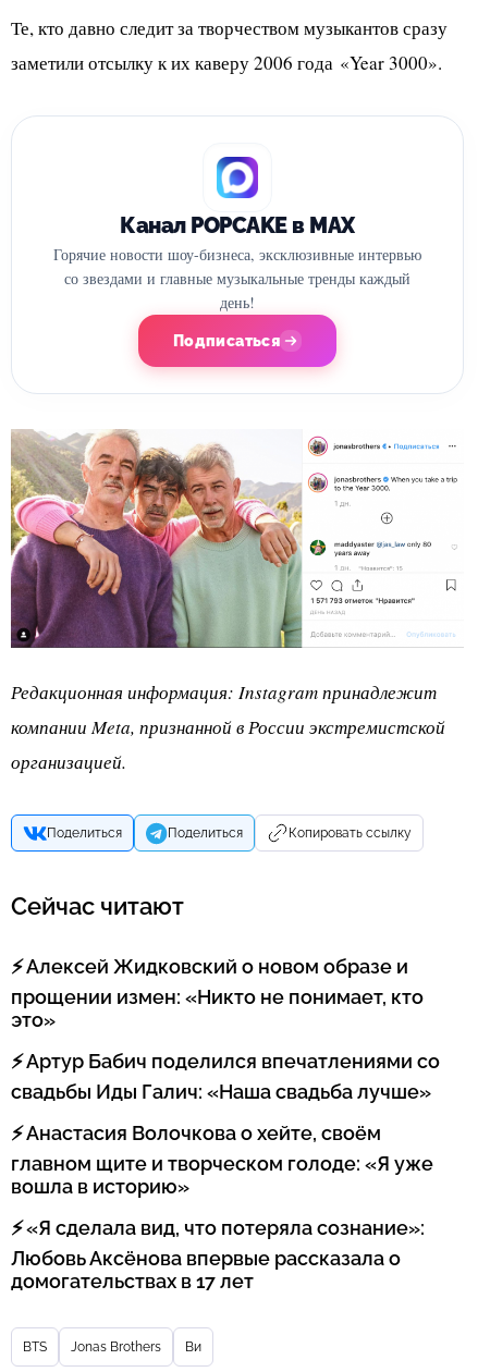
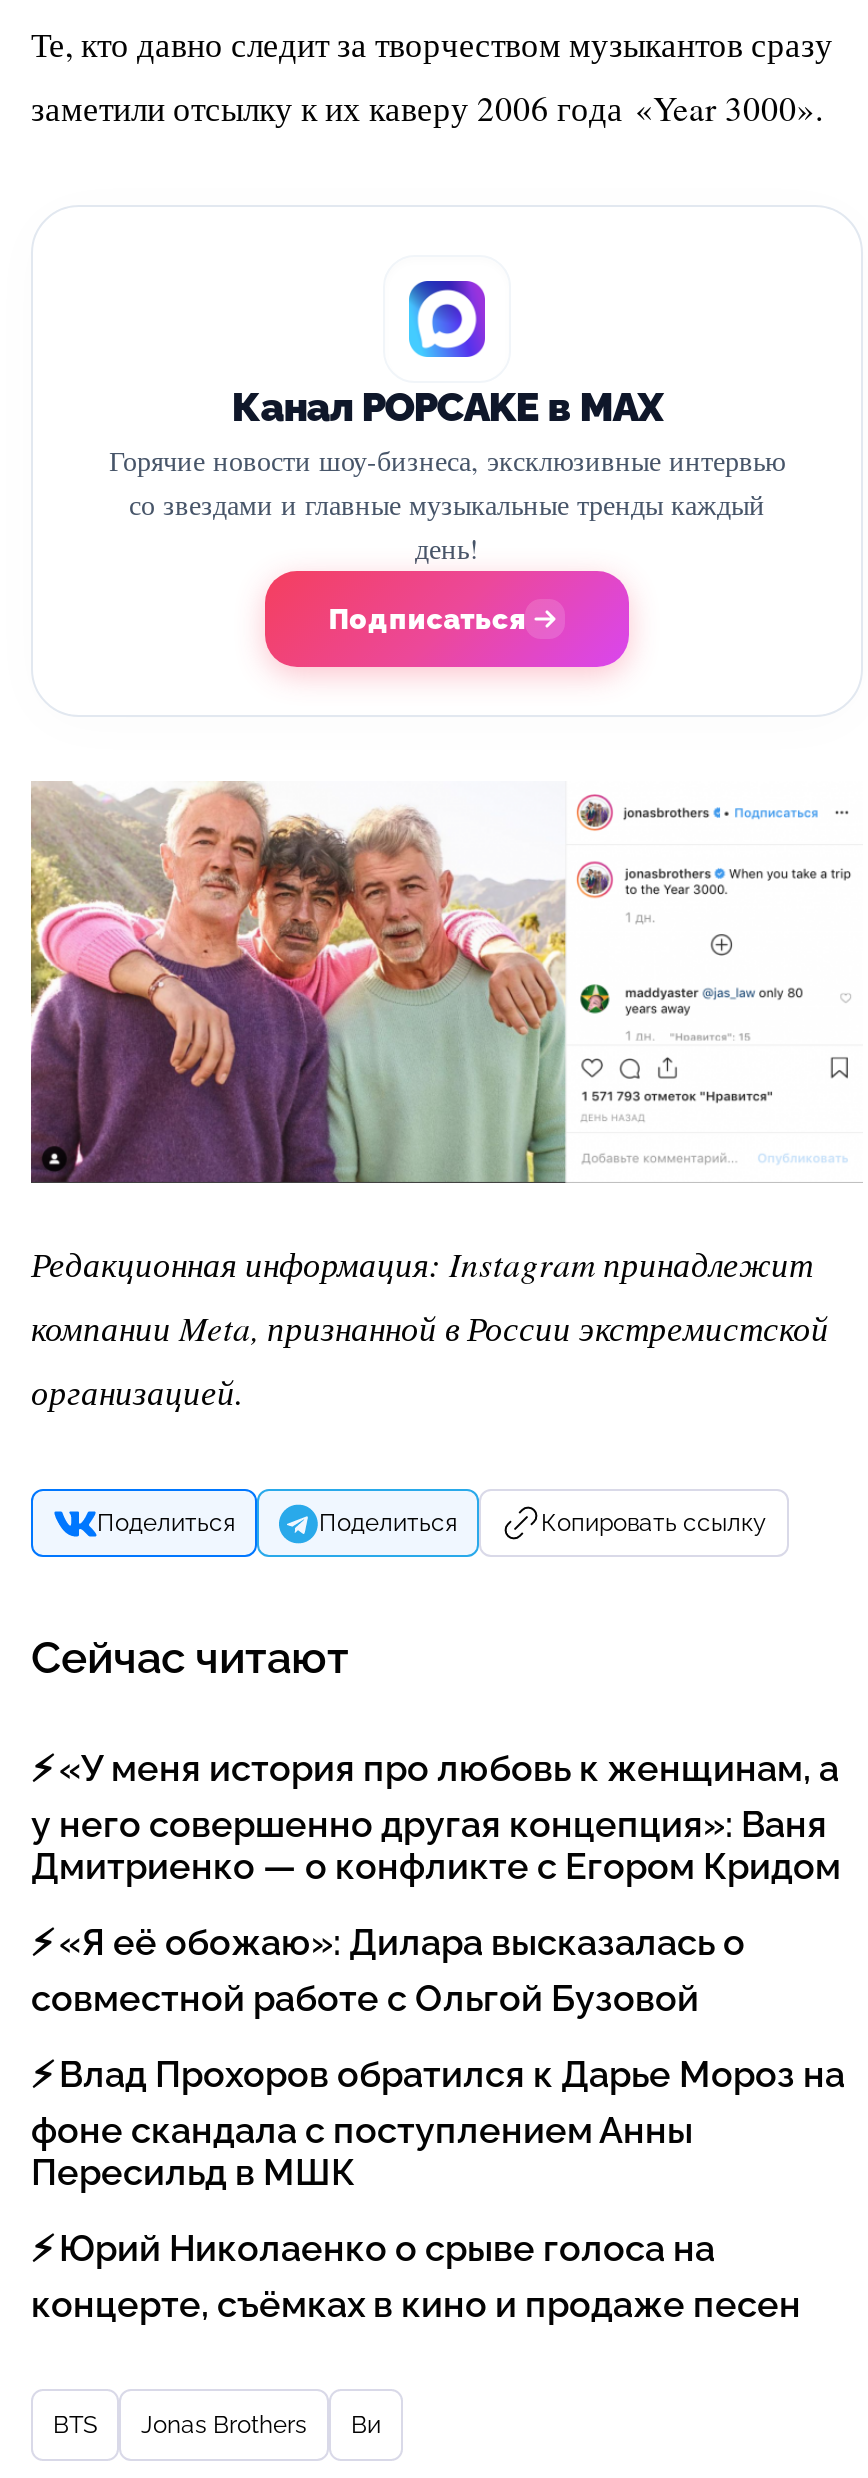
- Алексей Жидковский о новом образе и
- прощении измен: «Никто не понимает, кто
- это»
+ «У меня история про любовь к женщинам, а
+ у него совершенно другая концепция»: Ваня
+ Дмитриенко — о конфликте с Егором Кридом

- Артур Бабич поделился впечатлениями со
- свадьбы Иды Галич: «Наша свадьба лучше»
+ «Я её обожаю»: Дилара высказалась о
+ совместной работе с Ольгой Бузовой

- Анастасия Волочкова о хейте, своём
- главном щите и творческом голоде: «Я уже
- вошла в историю»
+ Влад Прохоров обратился к Дарье Мороз на
+ фоне скандала с поступлением Анны
+ Пересильд в МШК

- «Я сделала вид, что потеряла сознание»:
- Любовь Аксёнова впервые рассказала о
- домогательствах в 17 лет
+ Юрий Николаенко о срыве голоса на
+ концерте, съёмках в кино и продаже песен
